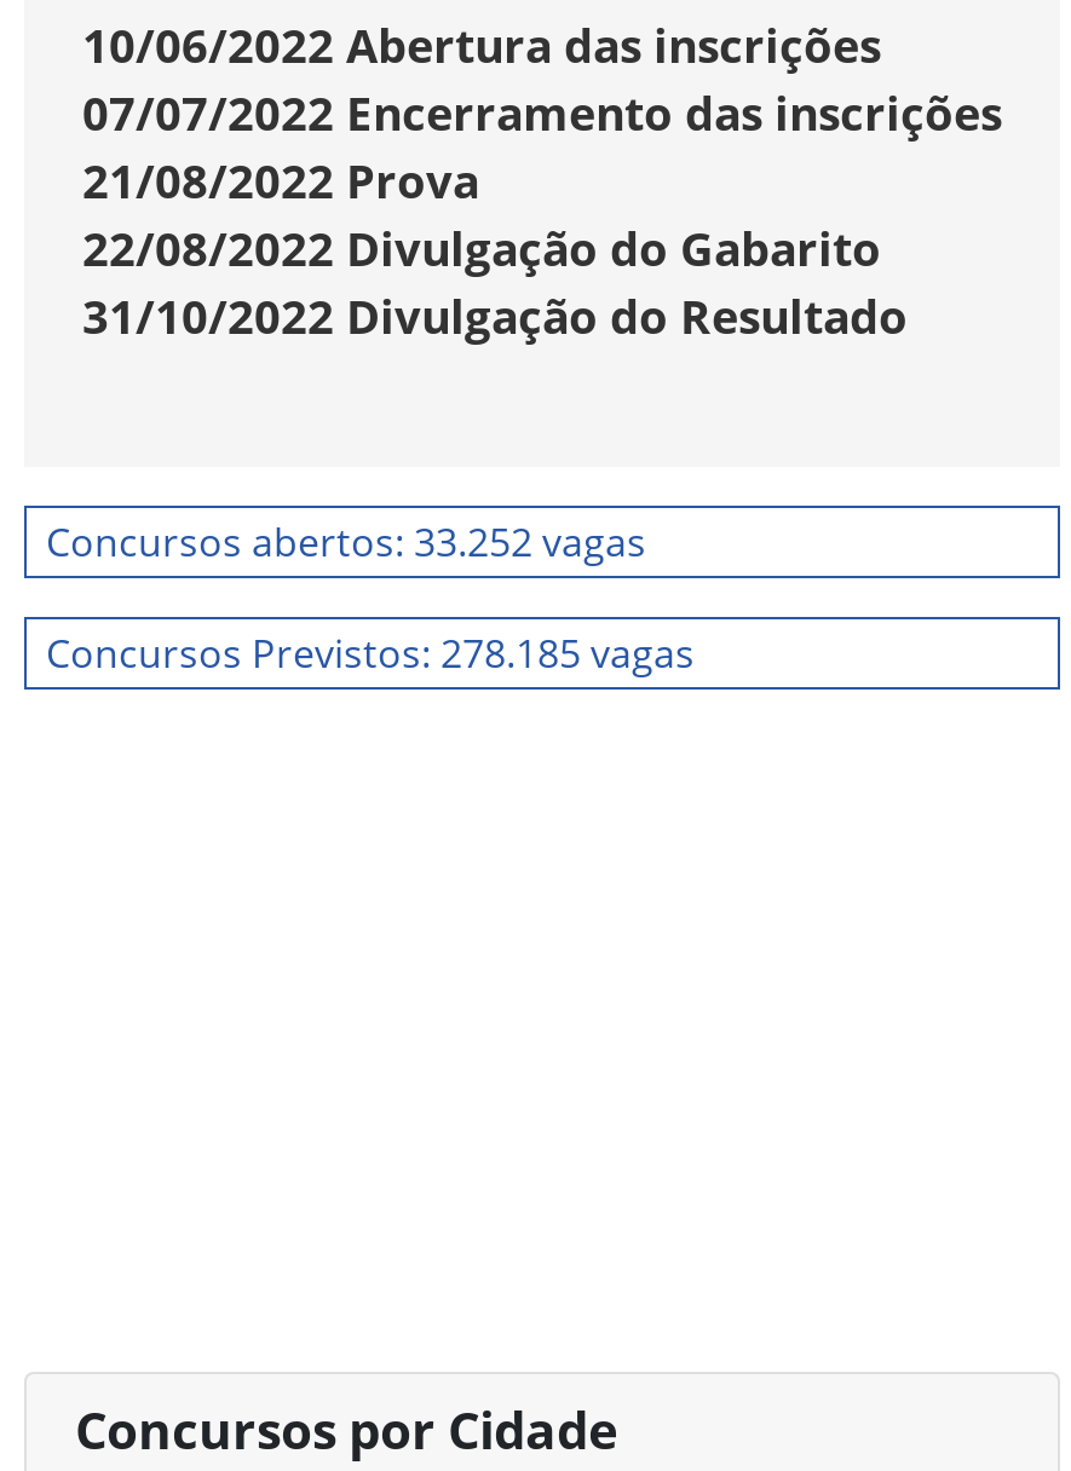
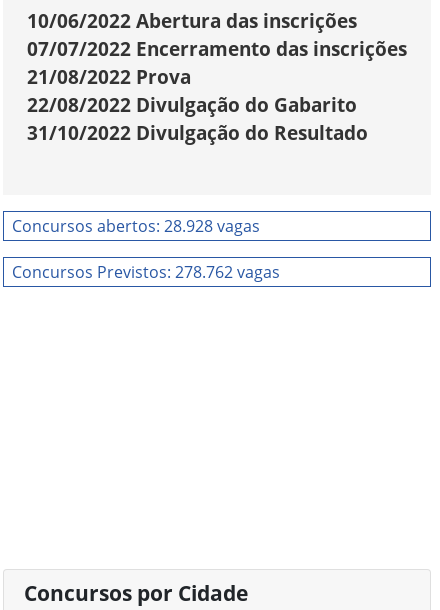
- Concursos abertos: 33.252 vagas
+ Concursos abertos: 28.928 vagas

- Concursos Previstos: 278.185 vagas
+ Concursos Previstos: 278.762 vagas
